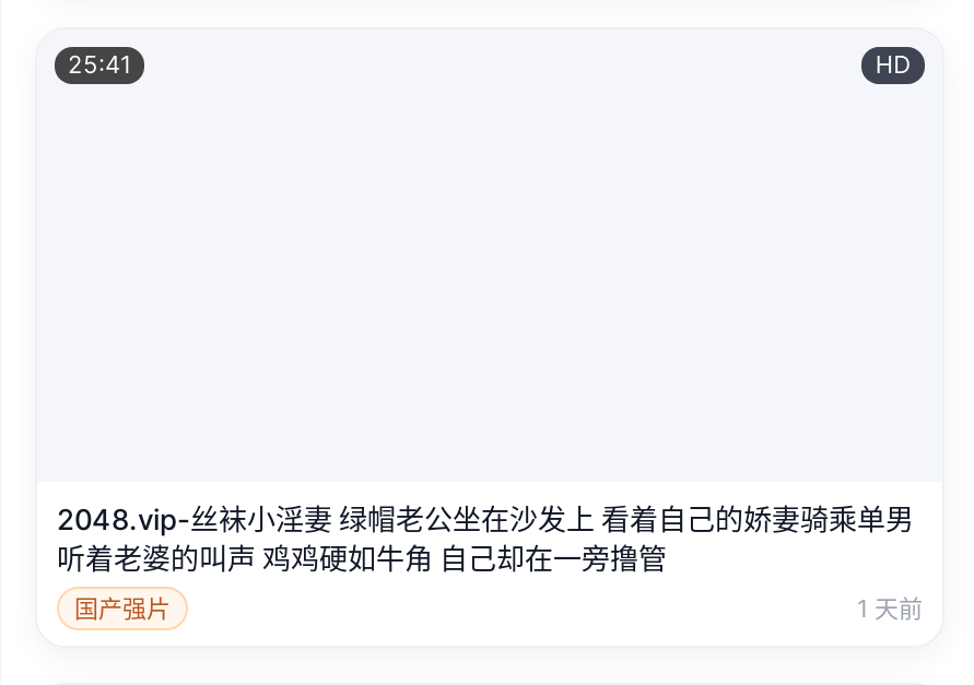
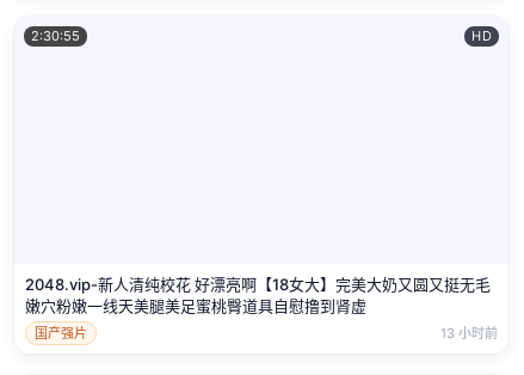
- 25:41
+ 2:30:55

- 2048.vip-丝袜小淫妻 绿帽老公坐在沙发上 看着自己的娇妻骑乘单男
- 听着老婆的叫声 鸡鸡硬如牛角 自己却在一旁撸管
+ 2048.vip-新人清纯校花 好漂亮啊【18女大】完美大奶又圆又挺无毛
+ 嫩穴粉嫩一线天美腿美足蜜桃臀道具自慰撸到肾虚

- 1 天前
+ 13 小时前
